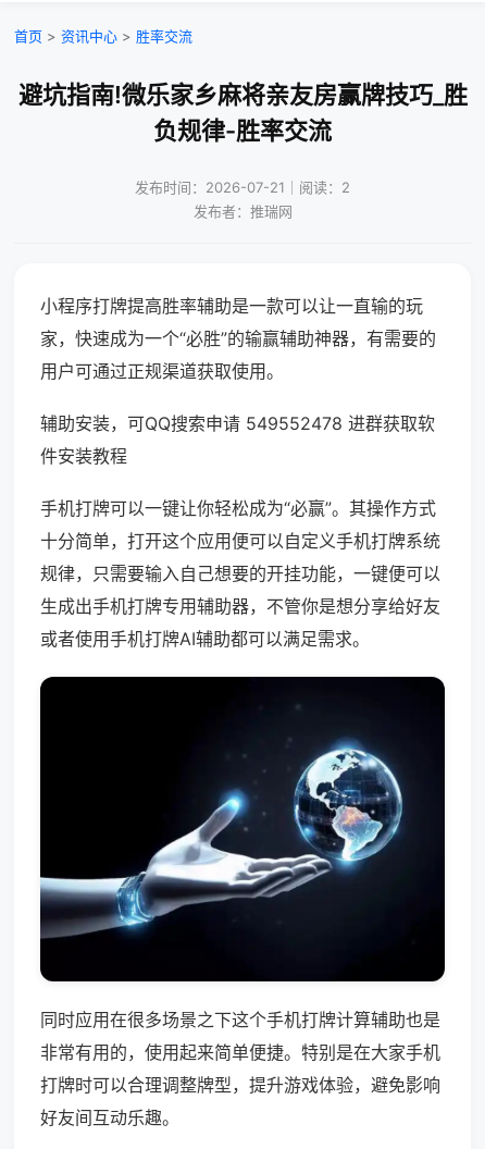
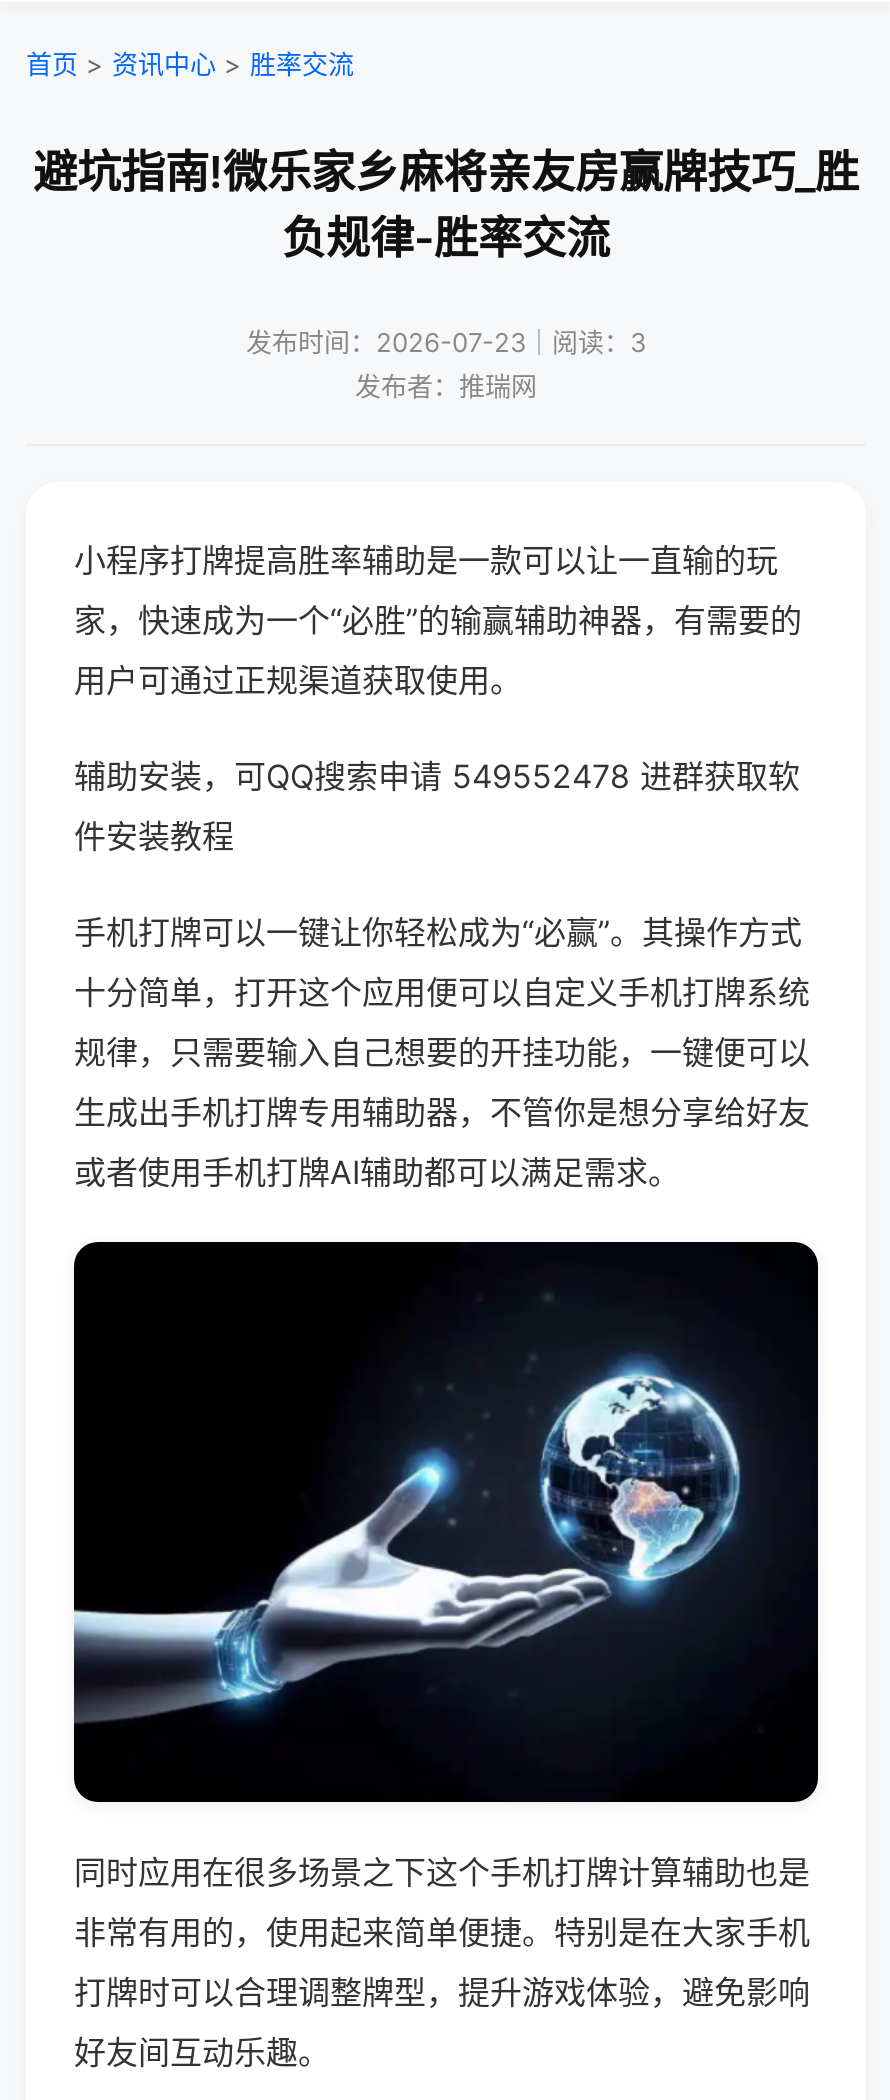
- 发布时间：2026-07-21｜阅读：2
+ 发布时间：2026-07-23｜阅读：3
